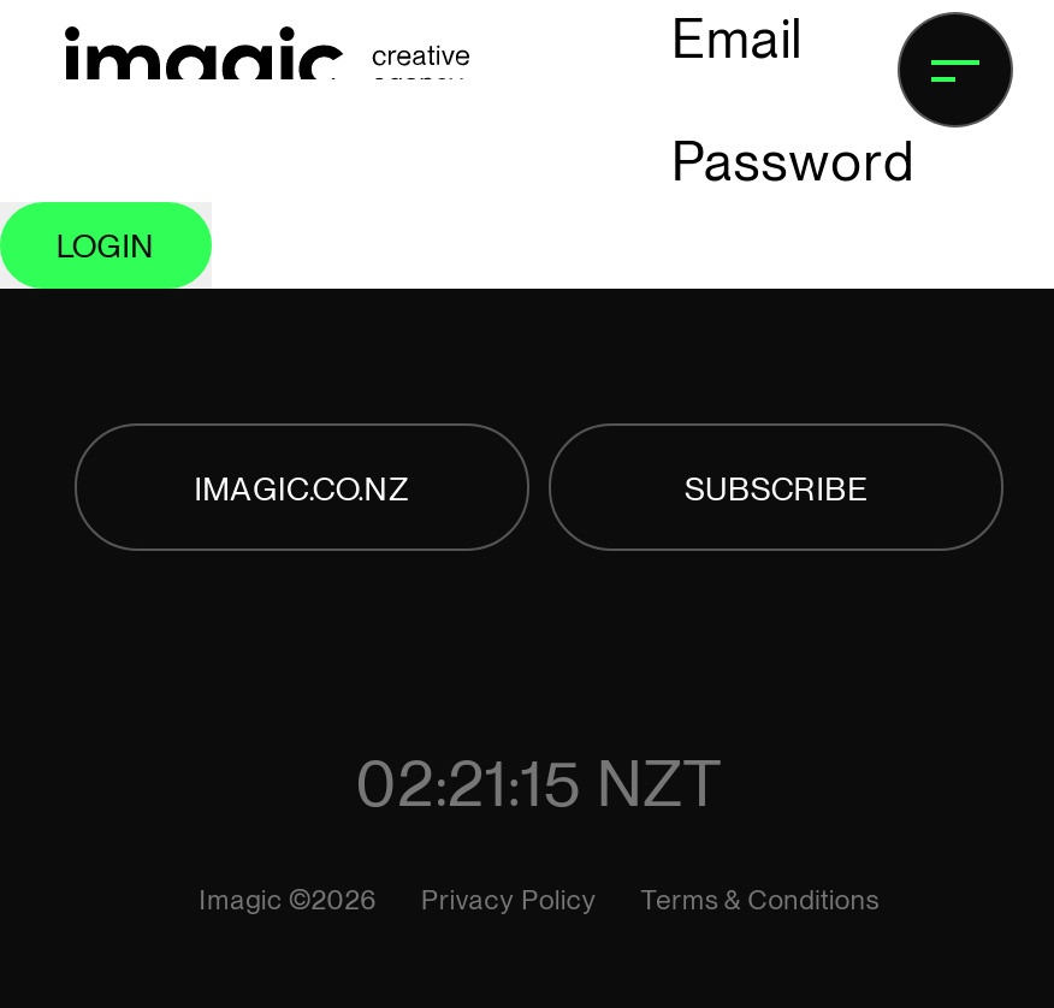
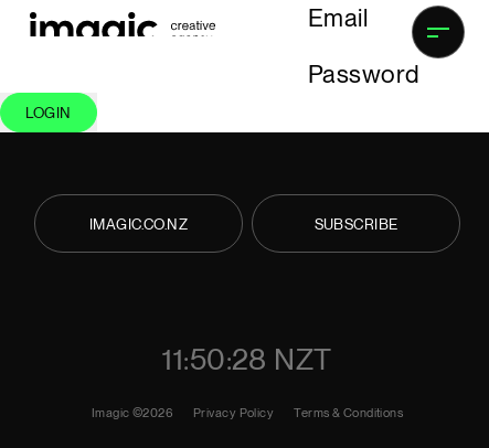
- 02:21:15 NZT
+ 11:50:28 NZT
